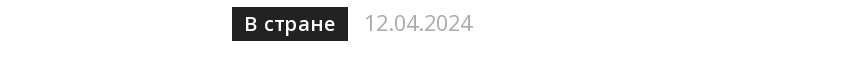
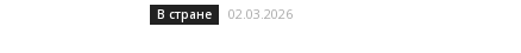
- В стране 12.04.2024
+ В стране 02.03.2026
